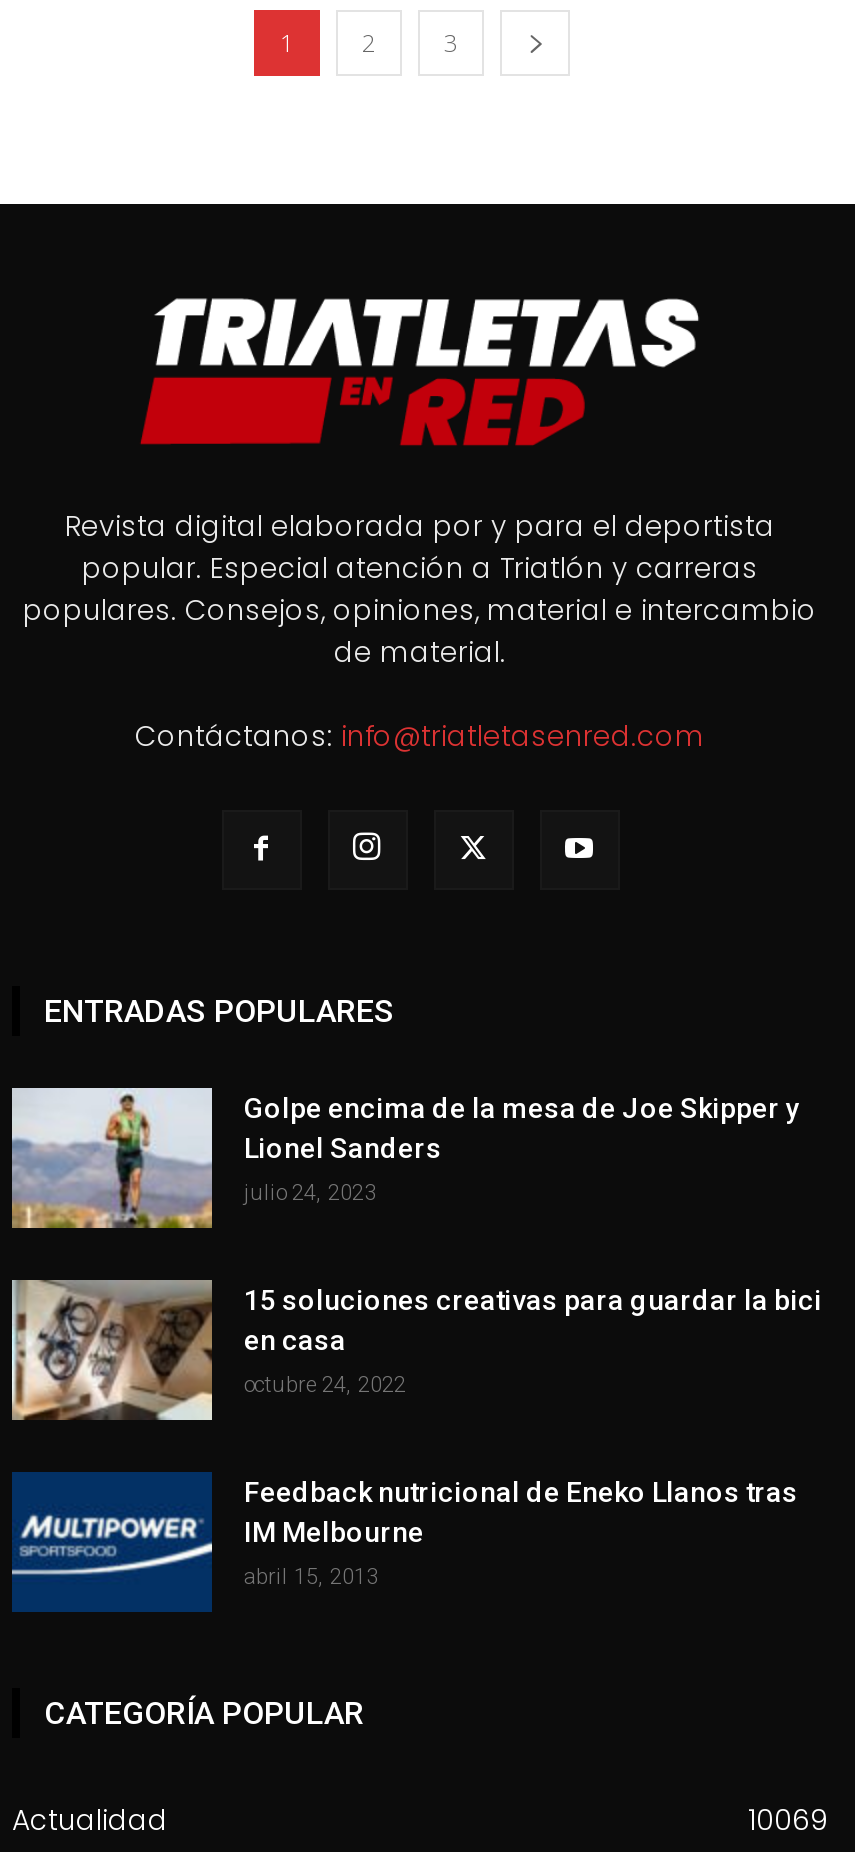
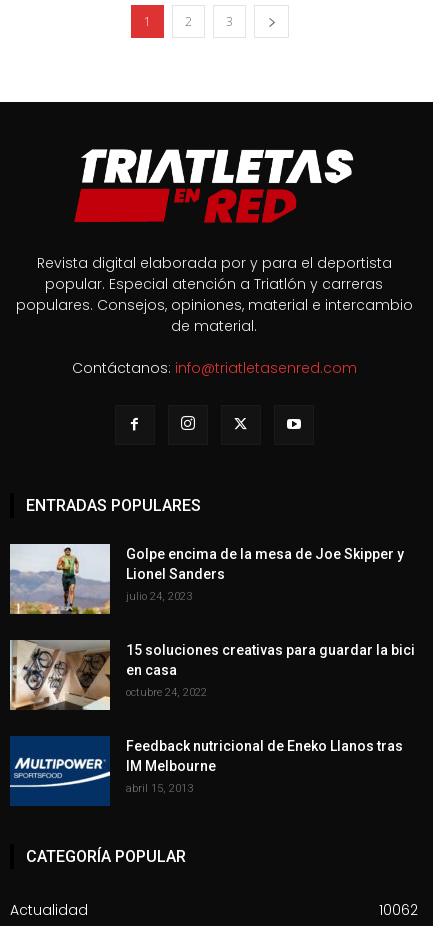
- 10069
+ 10062
